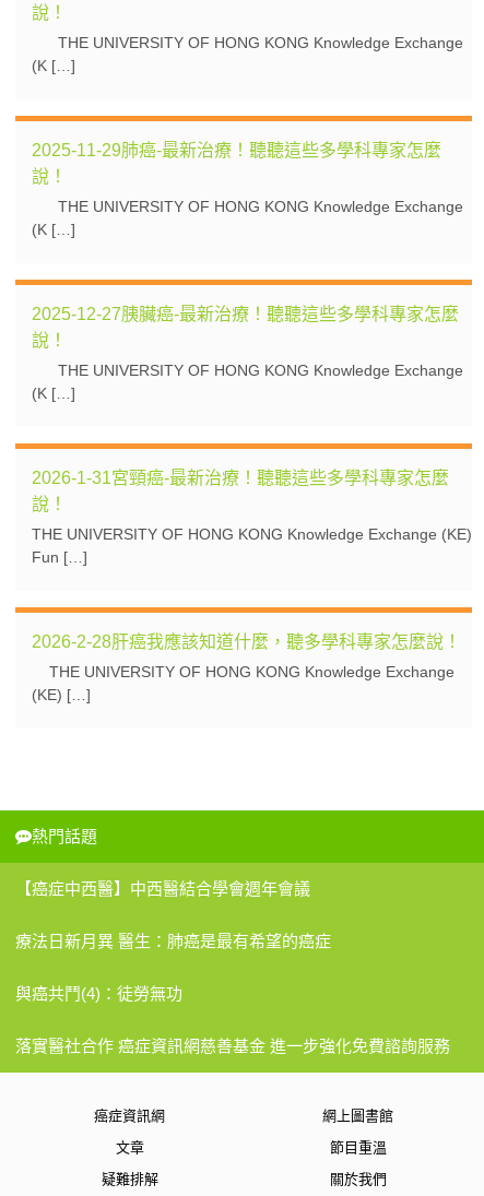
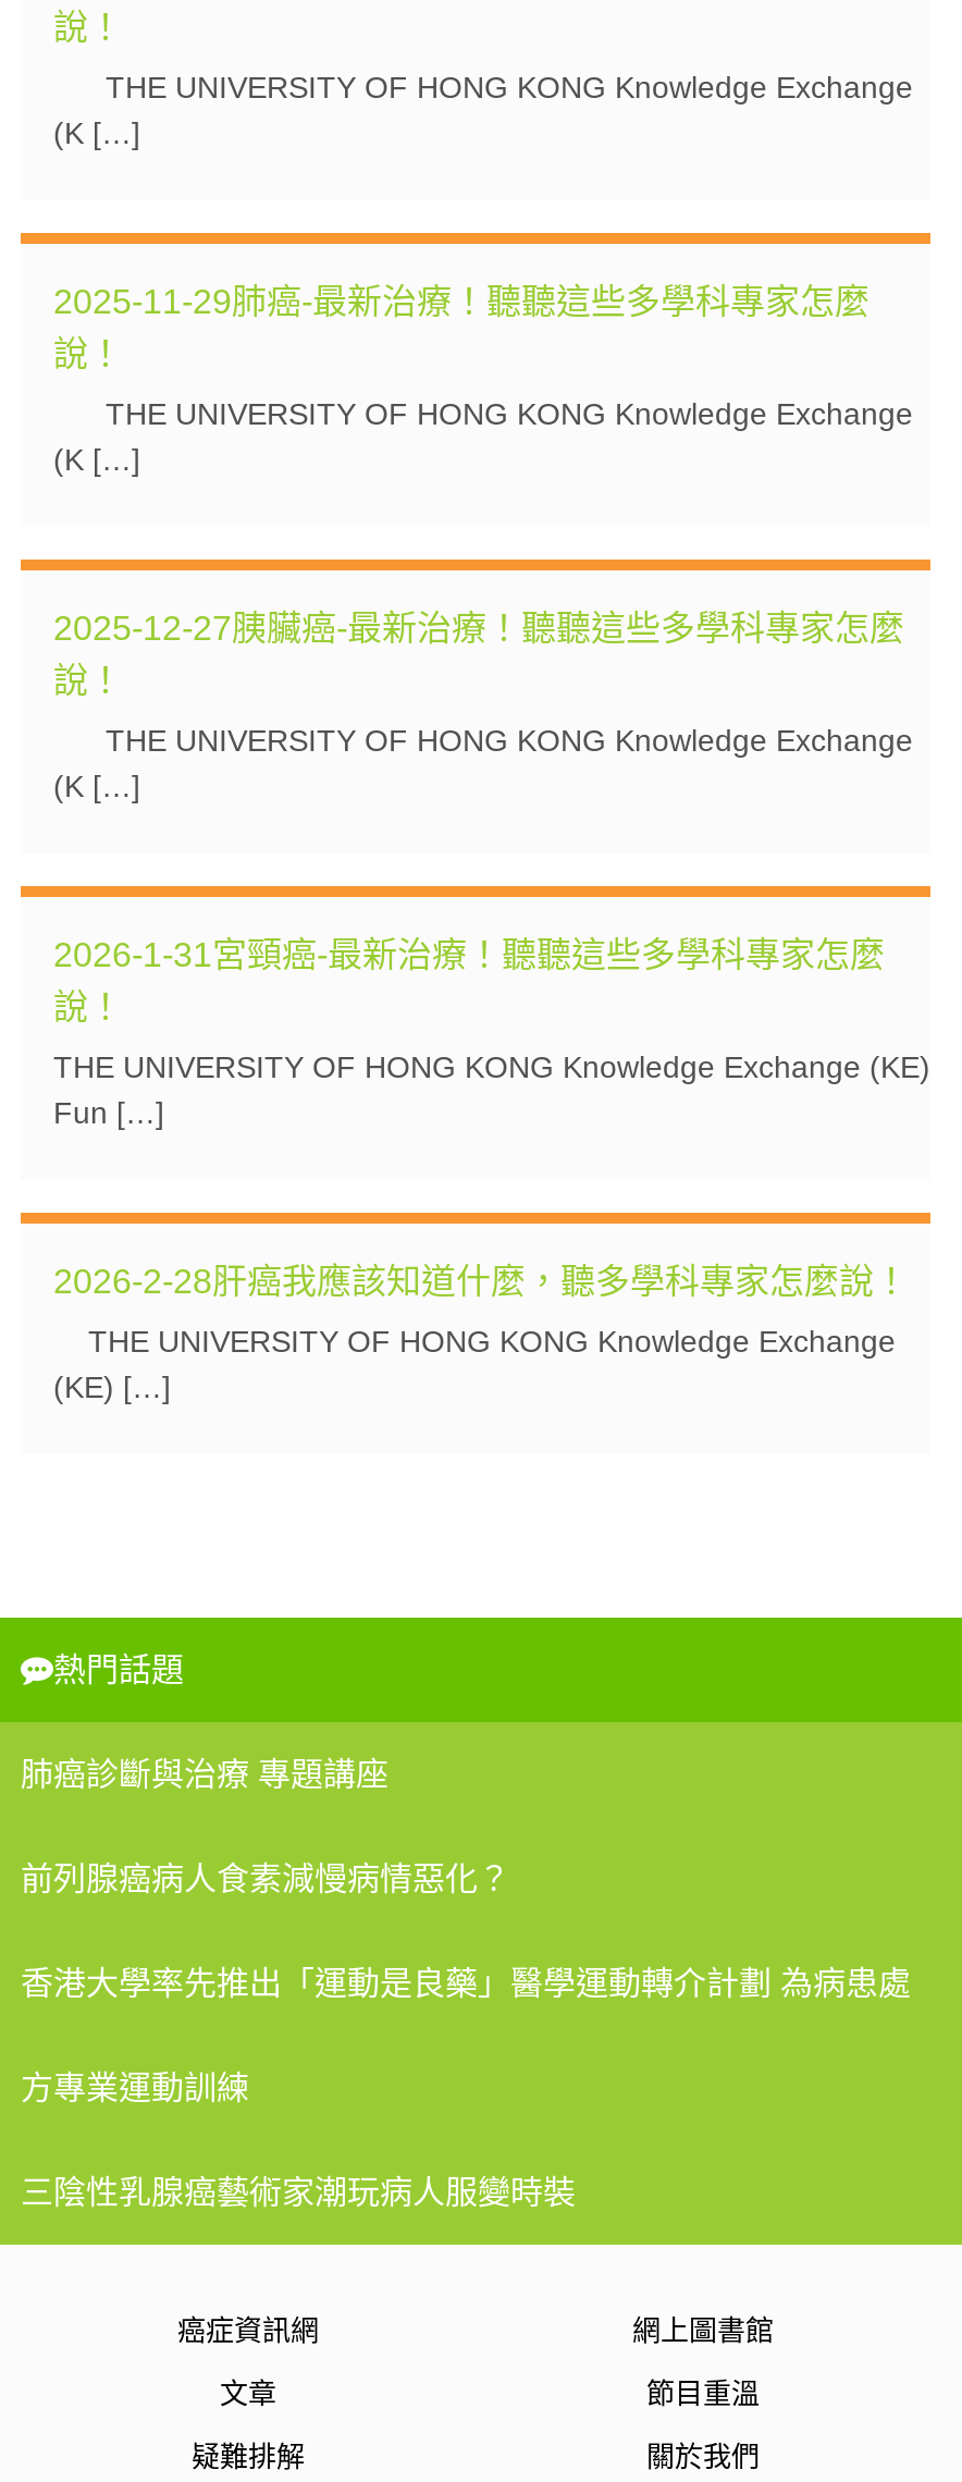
- 【癌症中西醫】中西醫結合學會週年會議
- 療法日新月異 醫生：肺癌是最有希望的癌症
- 與癌共鬥(4)：徒勞無功
- 落實醫社合作 癌症資訊網慈善基金 進一步強化免費諮詢服務
+ 肺癌診斷與治療 專題講座
+ 前列腺癌病人食素減慢病情惡化？
+ 香港大學率先推出「運動是良藥」醫學運動轉介計劃 為病患處
+ 方專業運動訓練
+ 三陰性乳腺癌藝術家潮玩病人服變時裝
